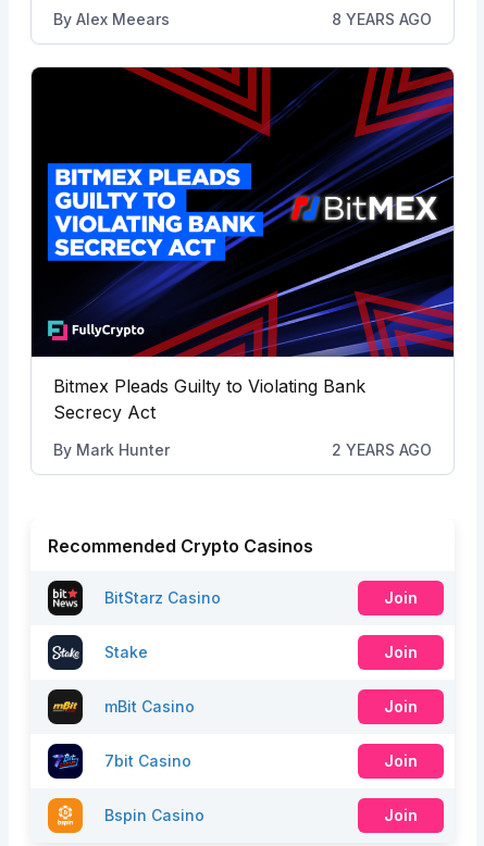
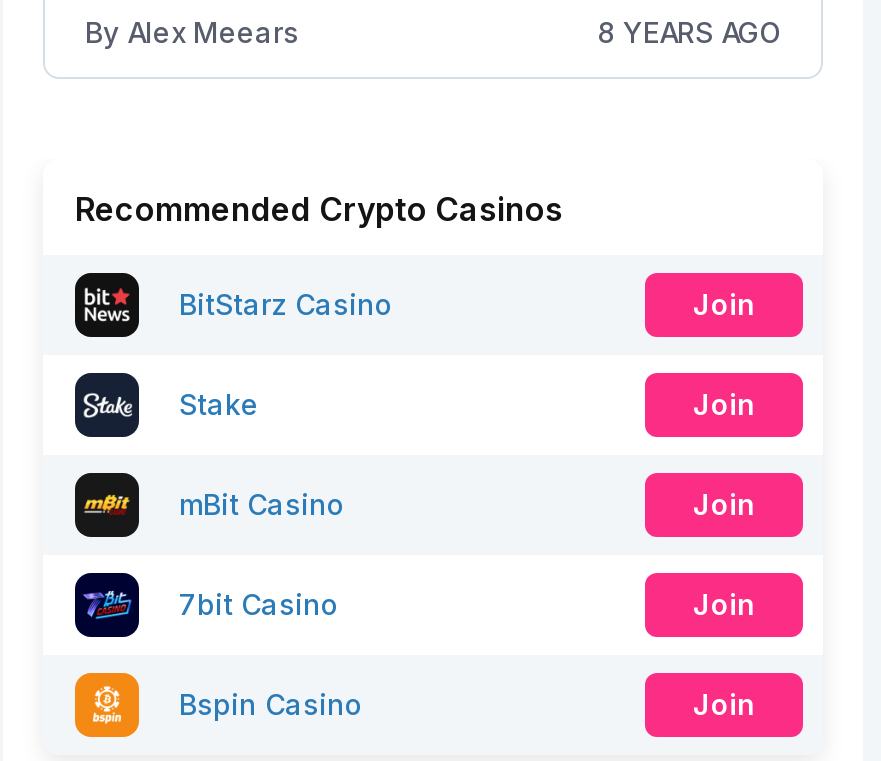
- [image]
- Bitmex Pleads Guilty to Violating Bank
- Secrecy Act
- By Mark Hunter
- 2 YEARS AGO
